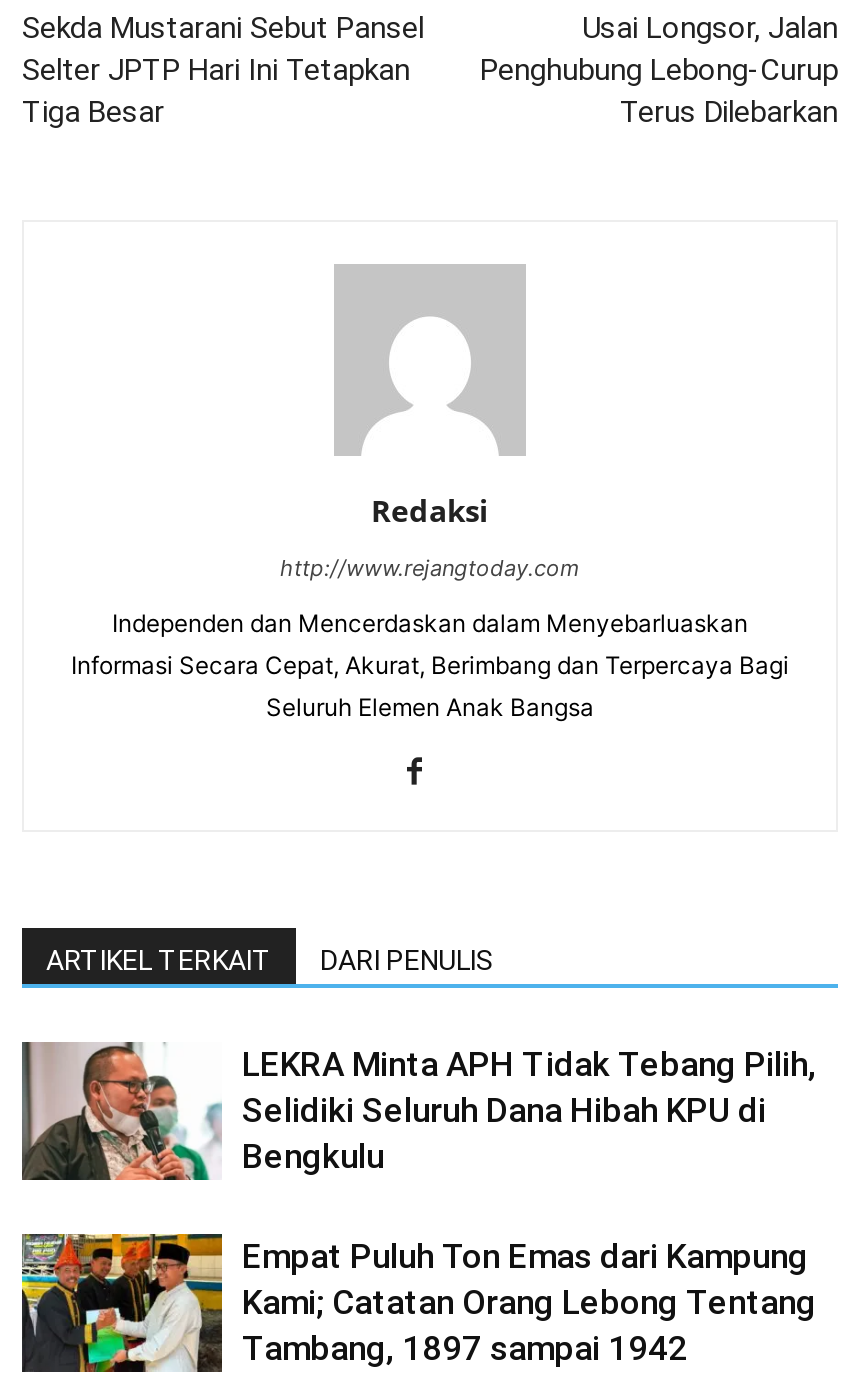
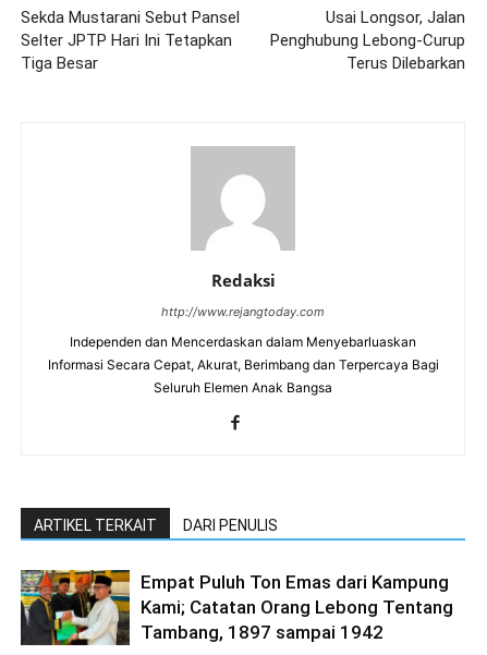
- [image]
- LEKRA Minta APH Tidak Tebang Pilih,
- Selidiki Seluruh Dana Hibah KPU di
- Bengkulu
